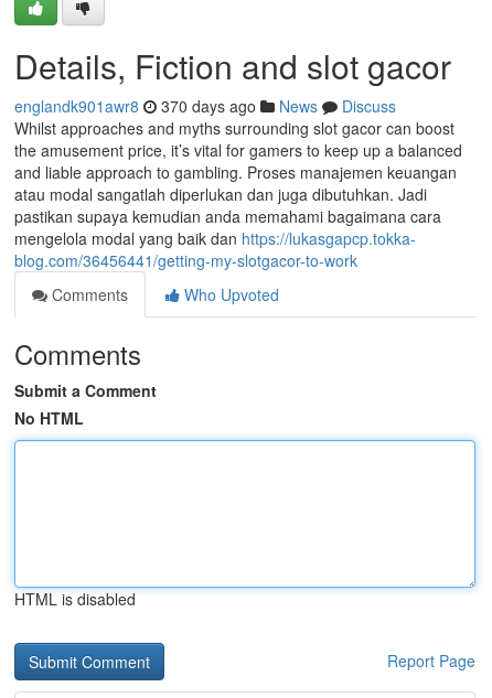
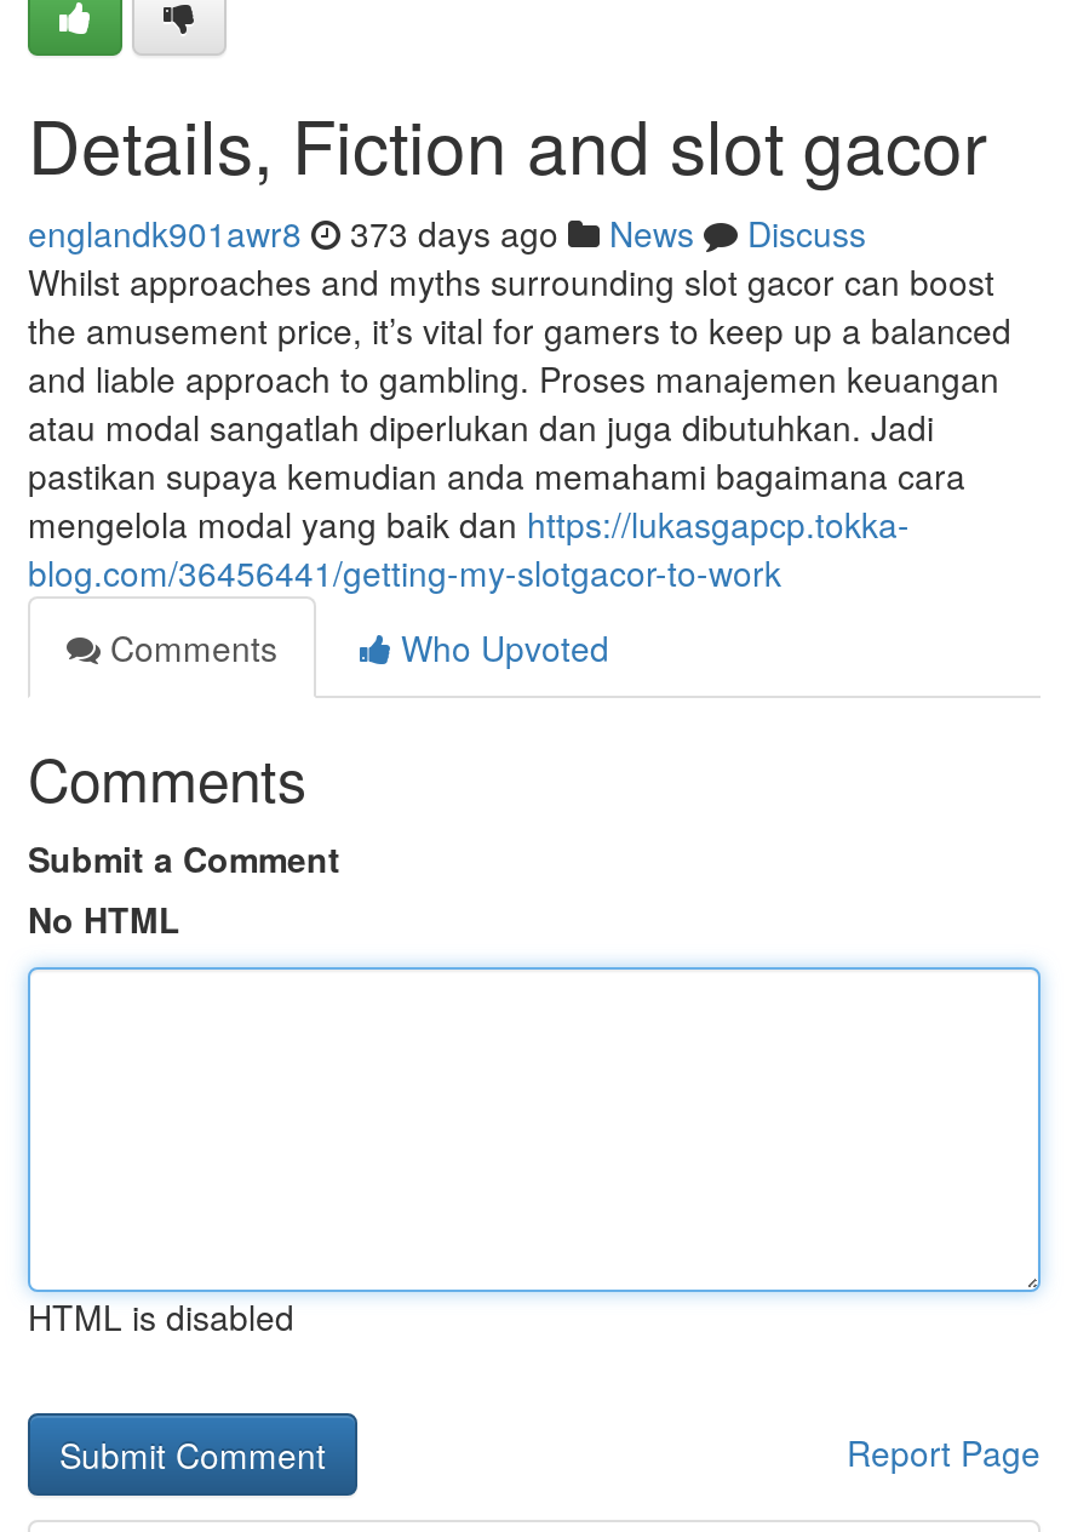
- englandk901awr8 370 days ago News Discuss
+ englandk901awr8 373 days ago News Discuss
